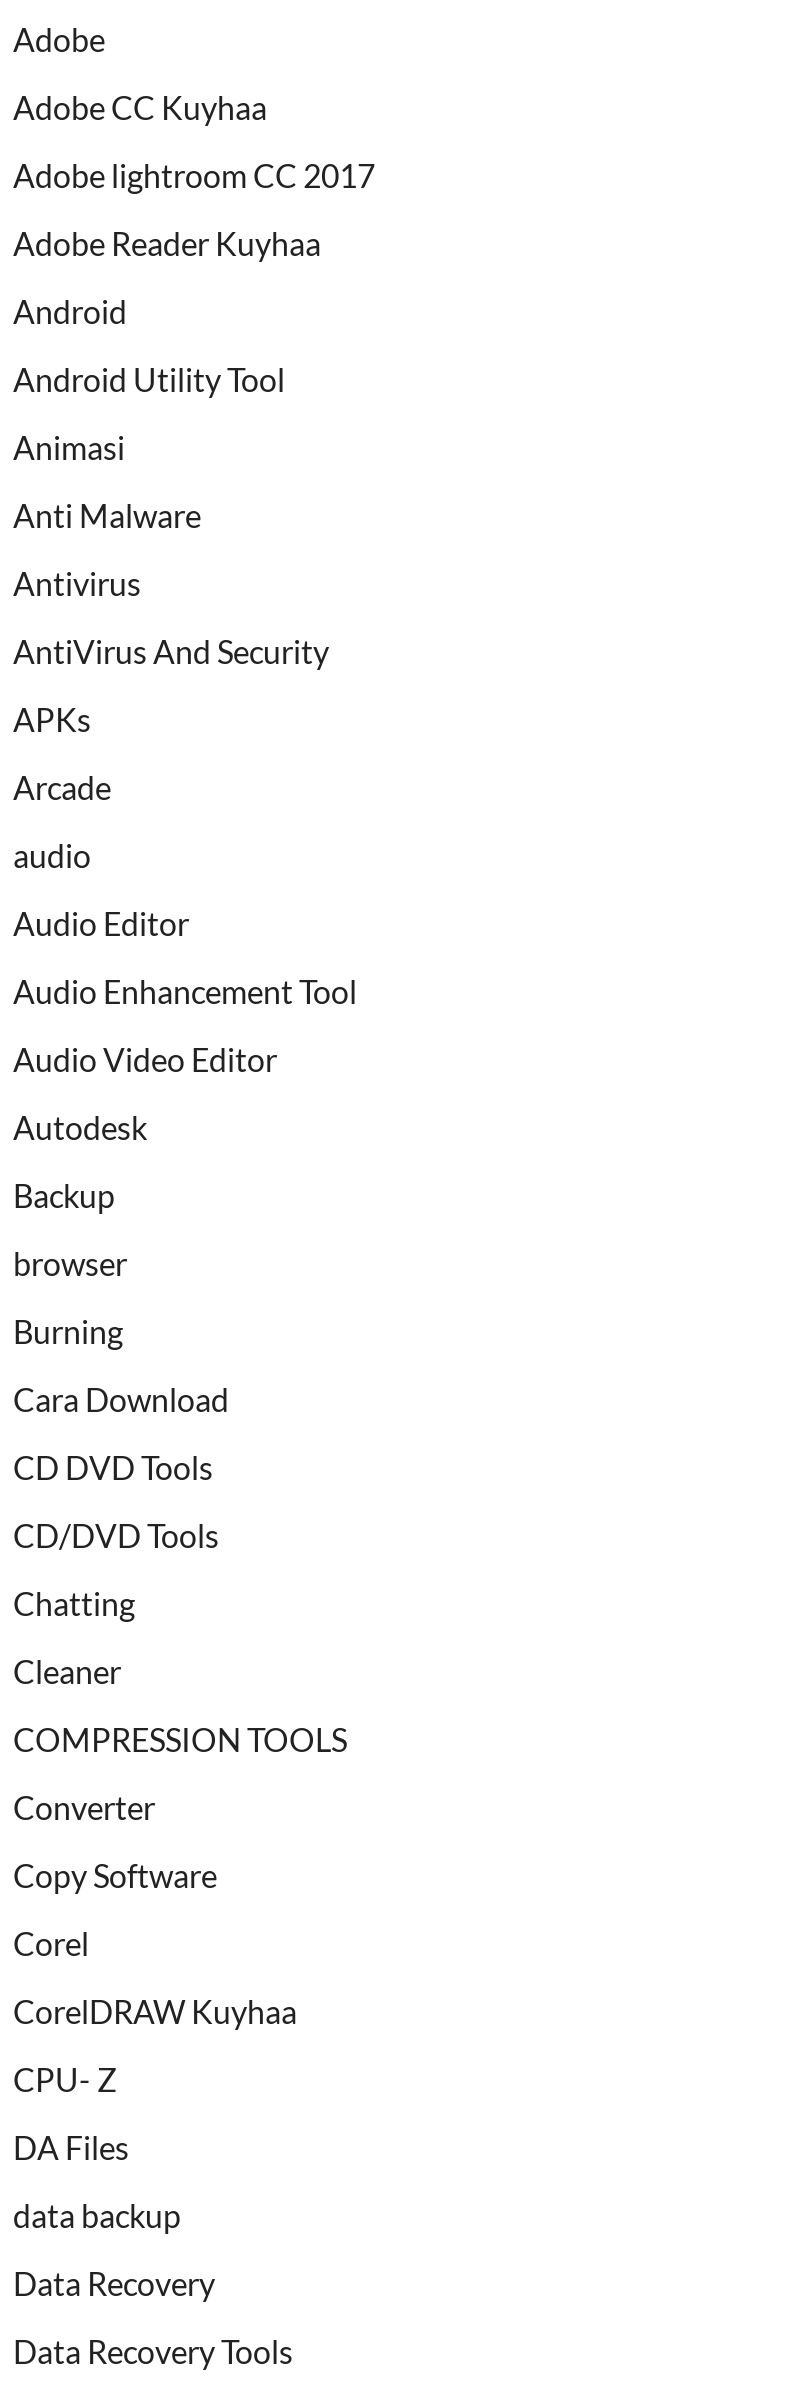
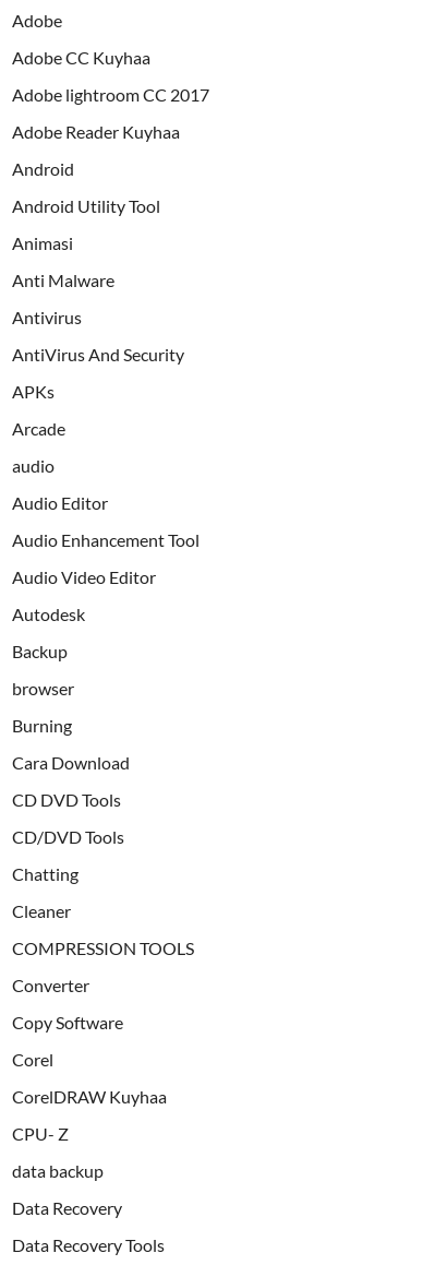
- DA Files
